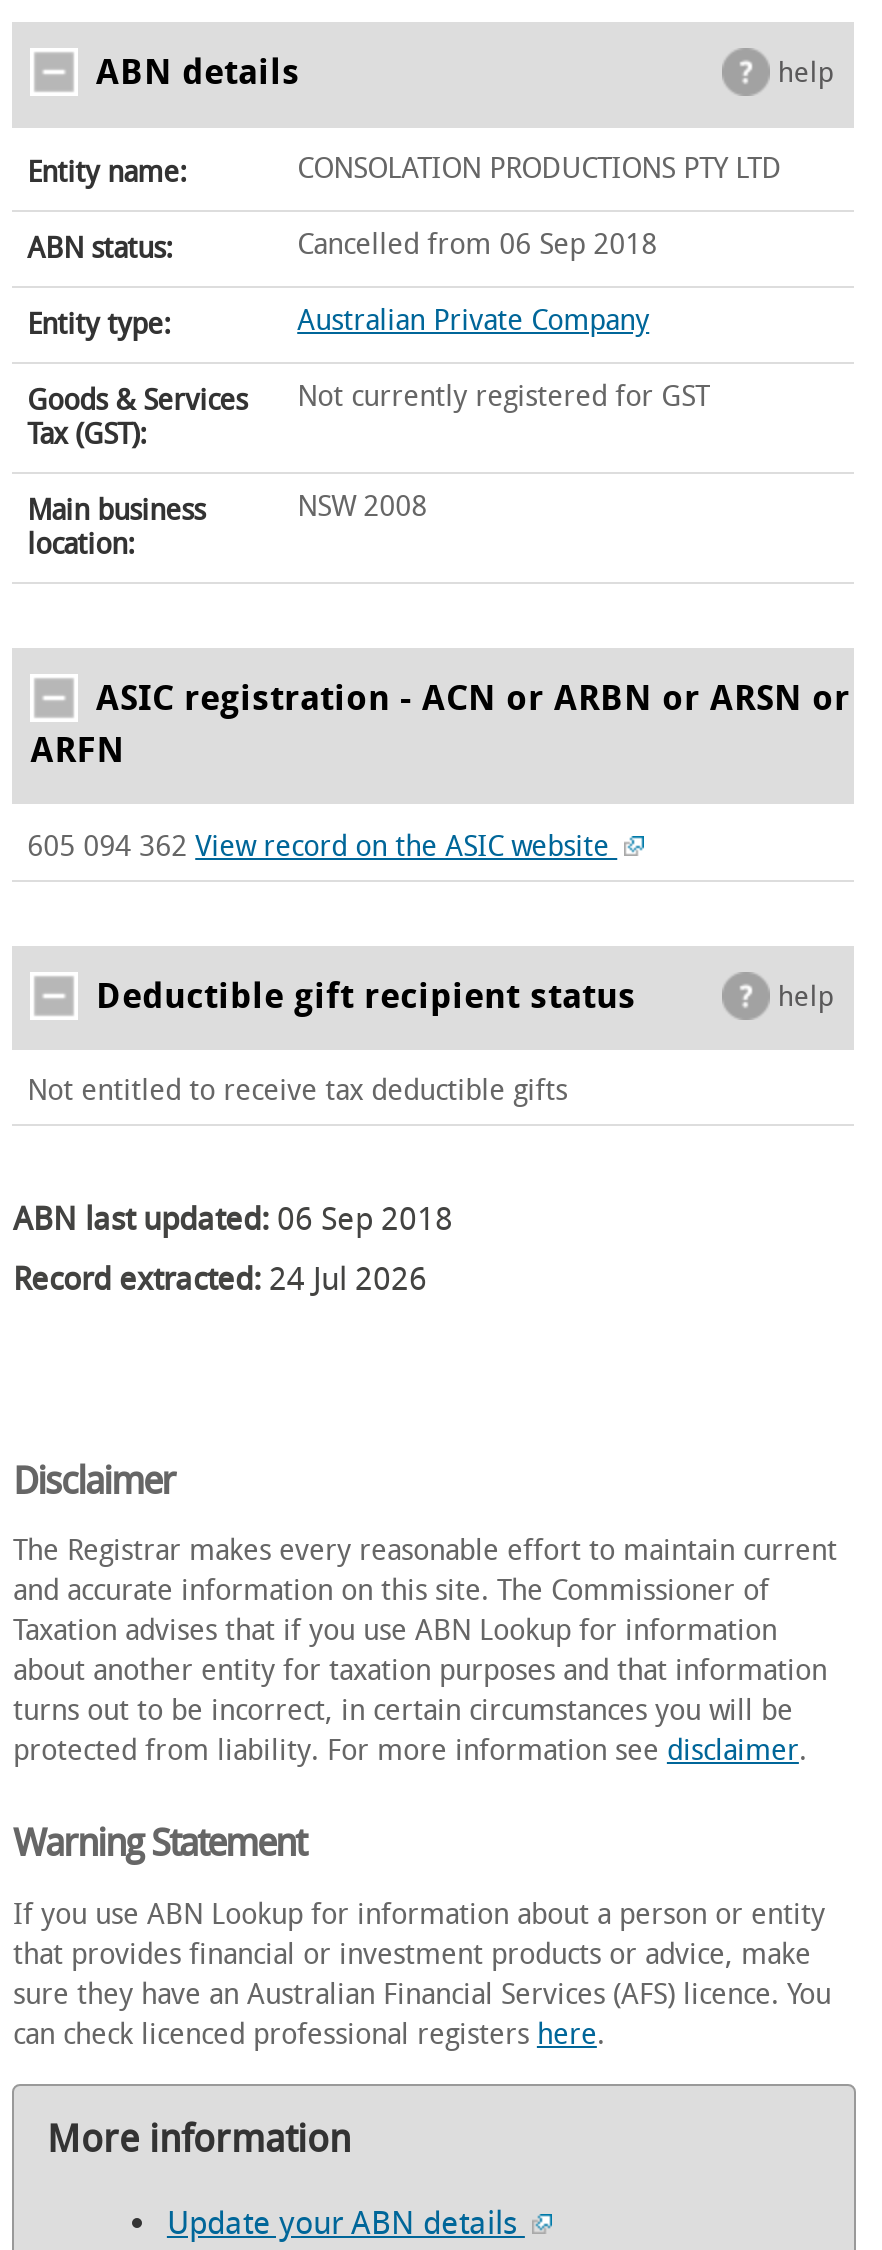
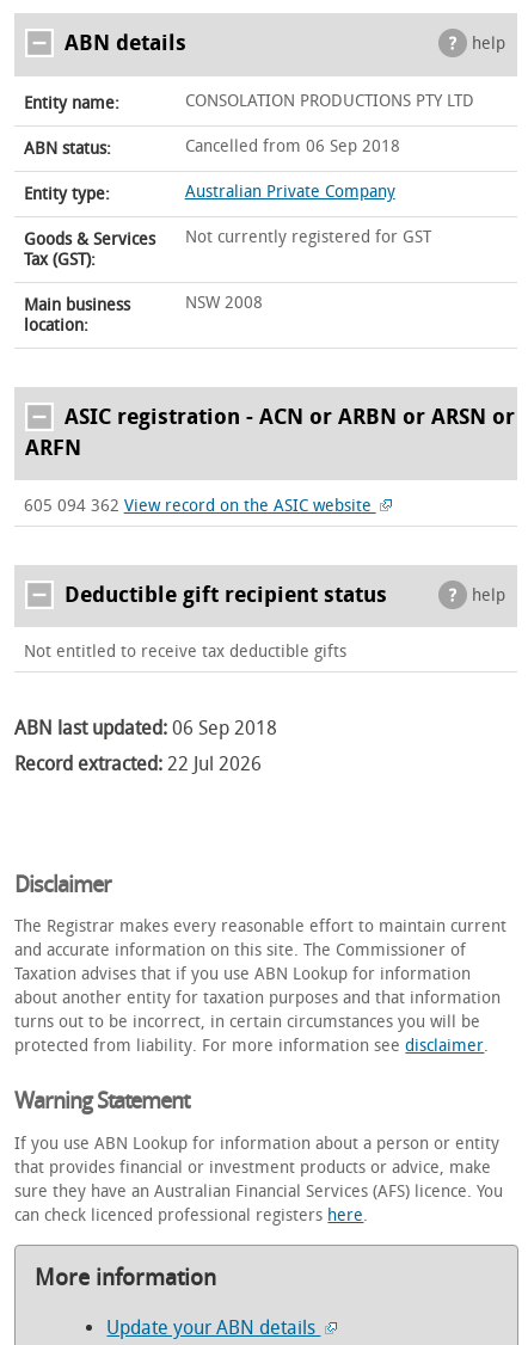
- Record extracted: 24 Jul 2026
+ Record extracted: 22 Jul 2026
